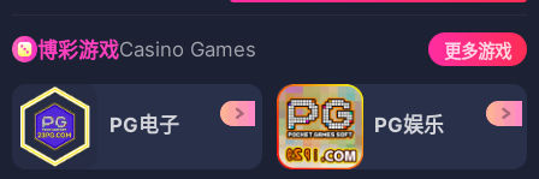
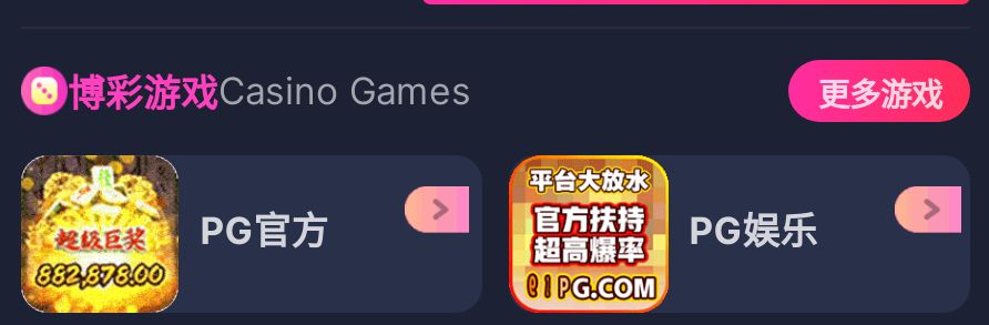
- [image]
- PG电子
+ [image]
+ PG官方

- [image]
+ [image]
